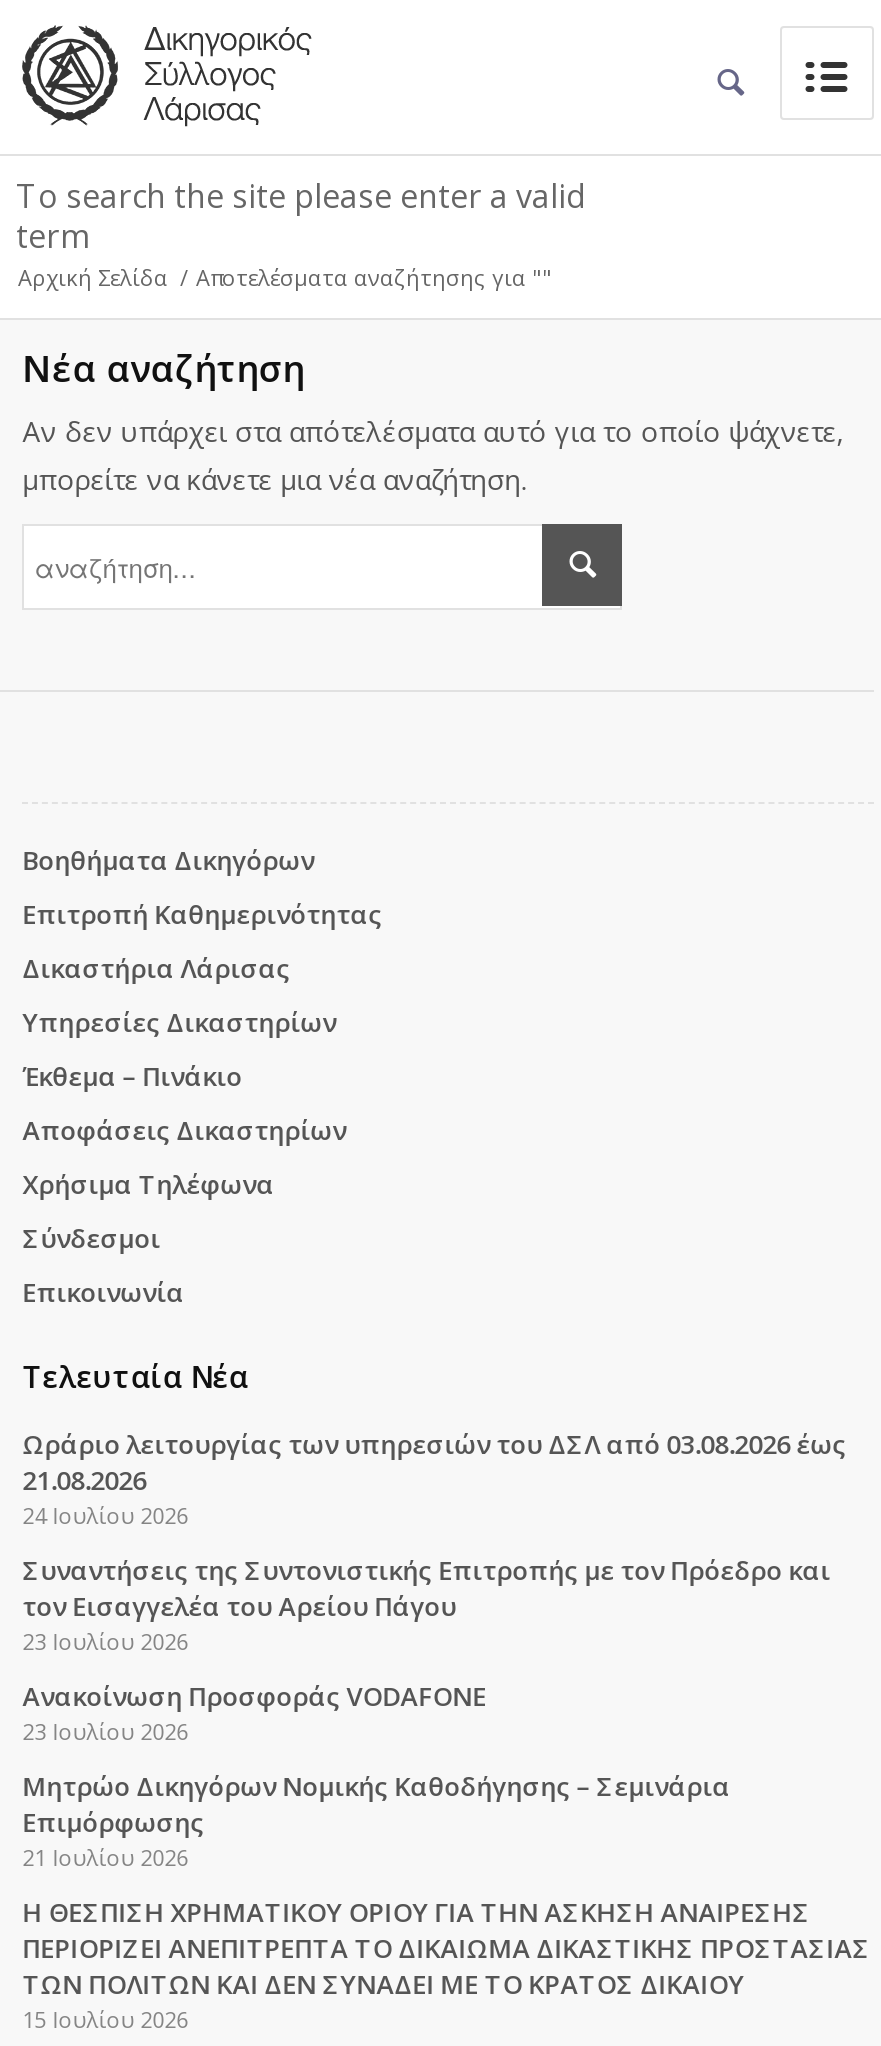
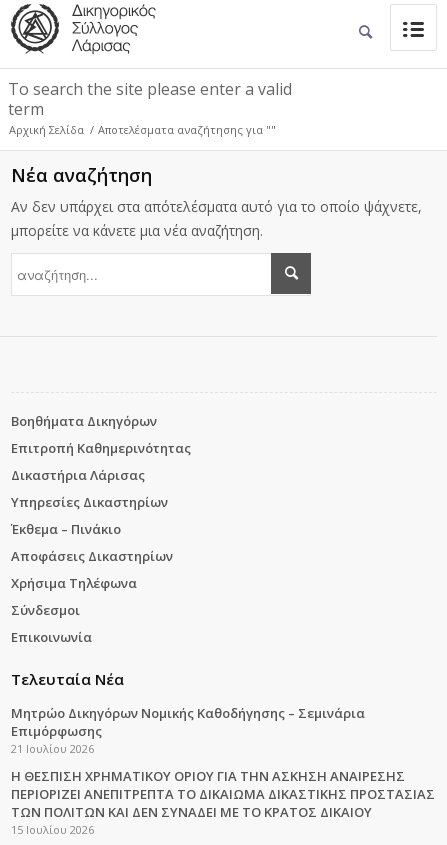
- Ωράριο λειτουργίας των υπηρεσιών του ΔΣΛ από 03.08.2026 έως
- 21.08.2026
- 24 Ιουλίου 2026
- Συναντήσεις της Συντονιστικής Επιτροπής με τον Πρόεδρο και
- τον Εισαγγελέα του Αρείου Πάγου
- 23 Ιουλίου 2026
- Ανακοίνωση Προσφοράς VODAFONE
- 23 Ιουλίου 2026
